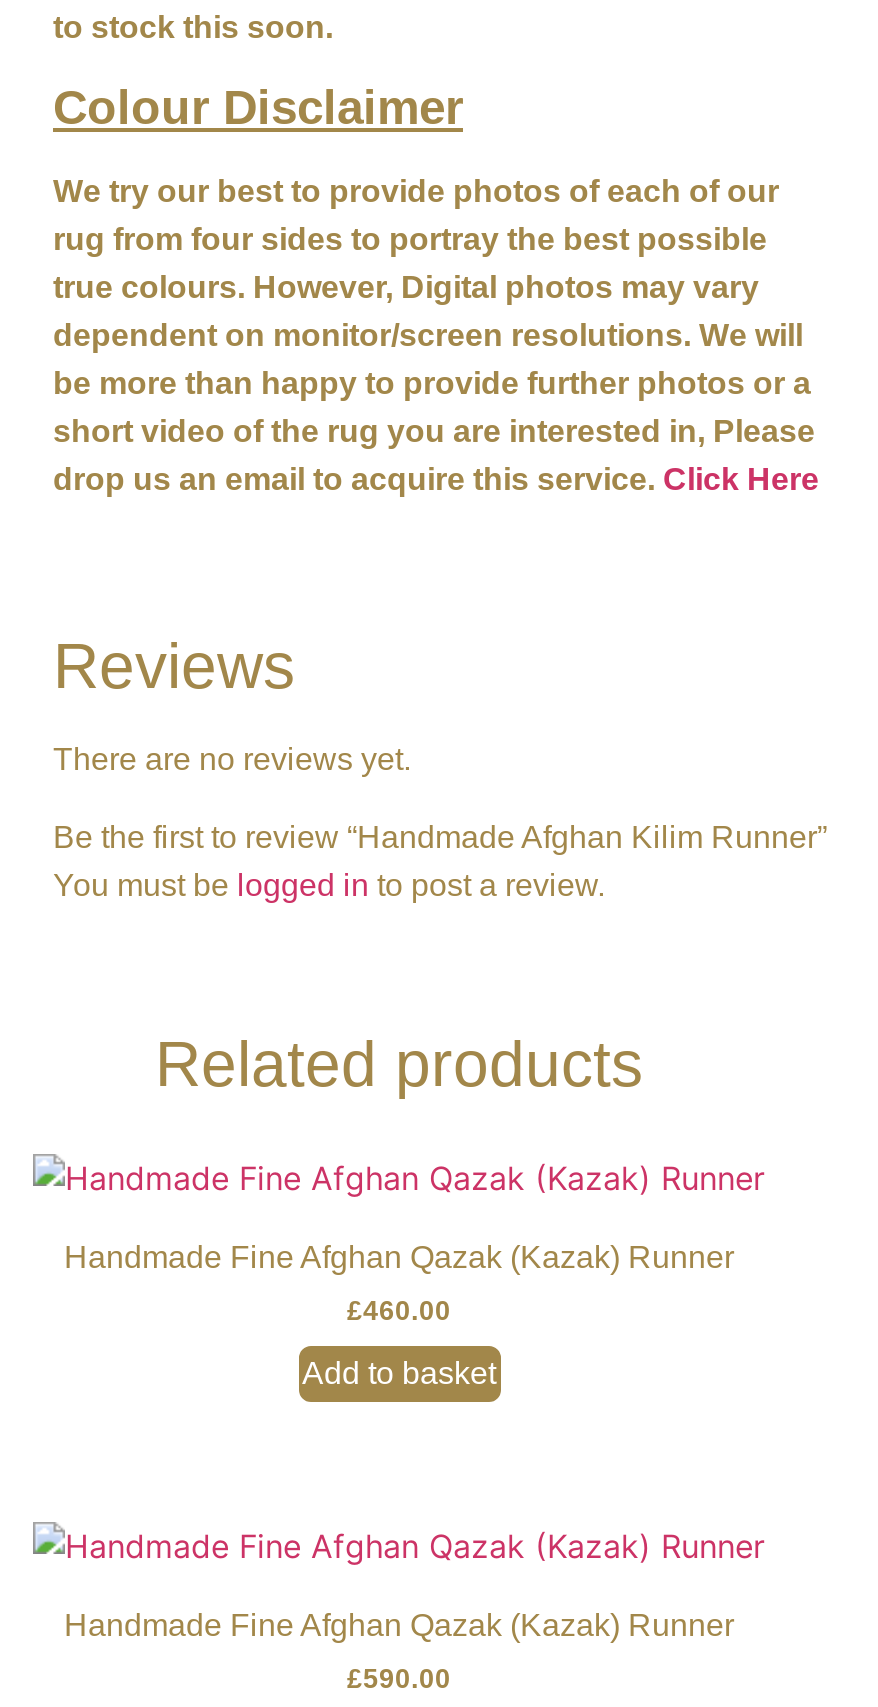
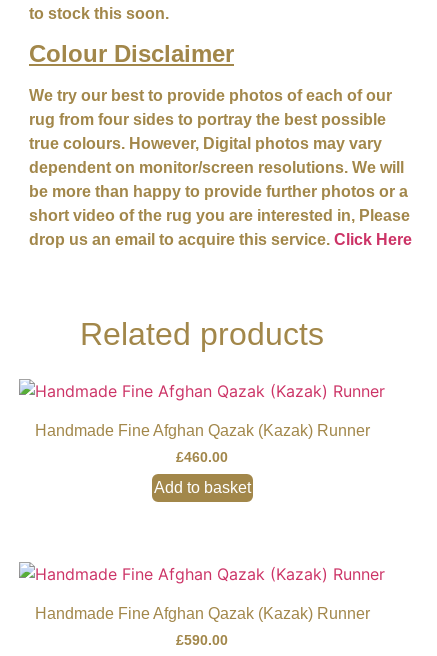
- Reviews
- There are no reviews yet.
- Be the first to review “Handmade Afghan Kilim Runner”
- You must be logged in to post a review.
